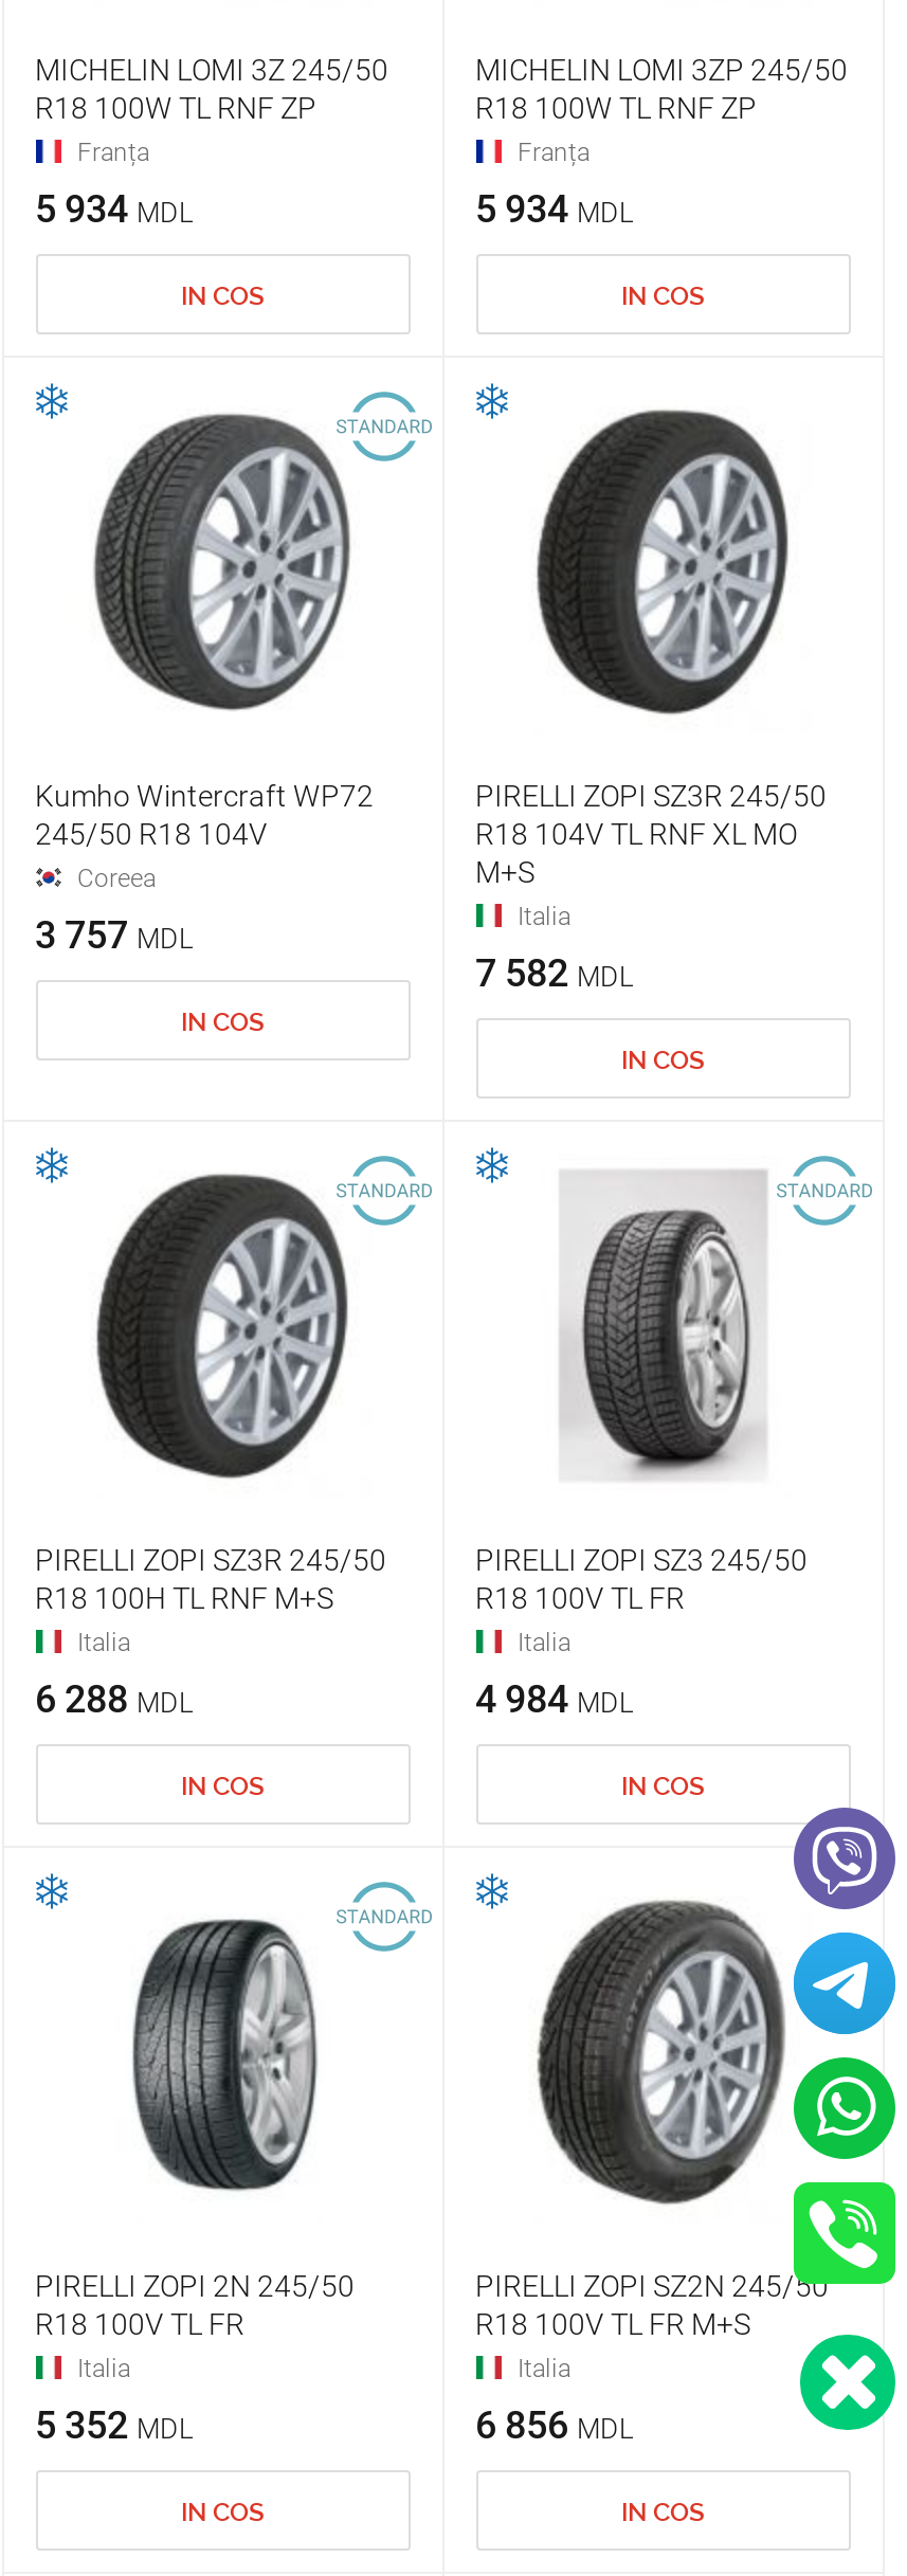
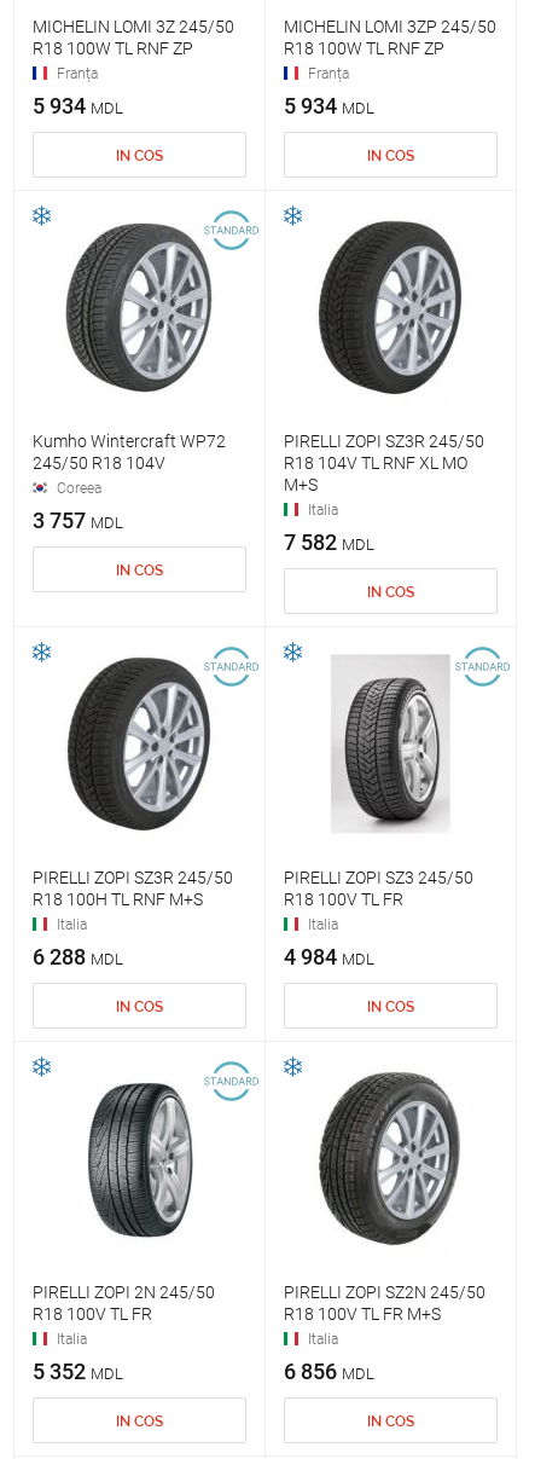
- [image]

- [image]

- [image]

- [image]

- [image]
